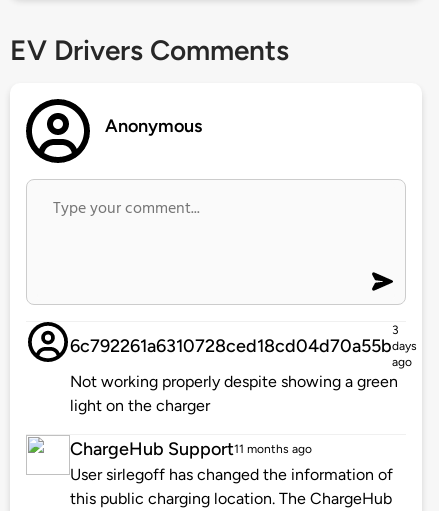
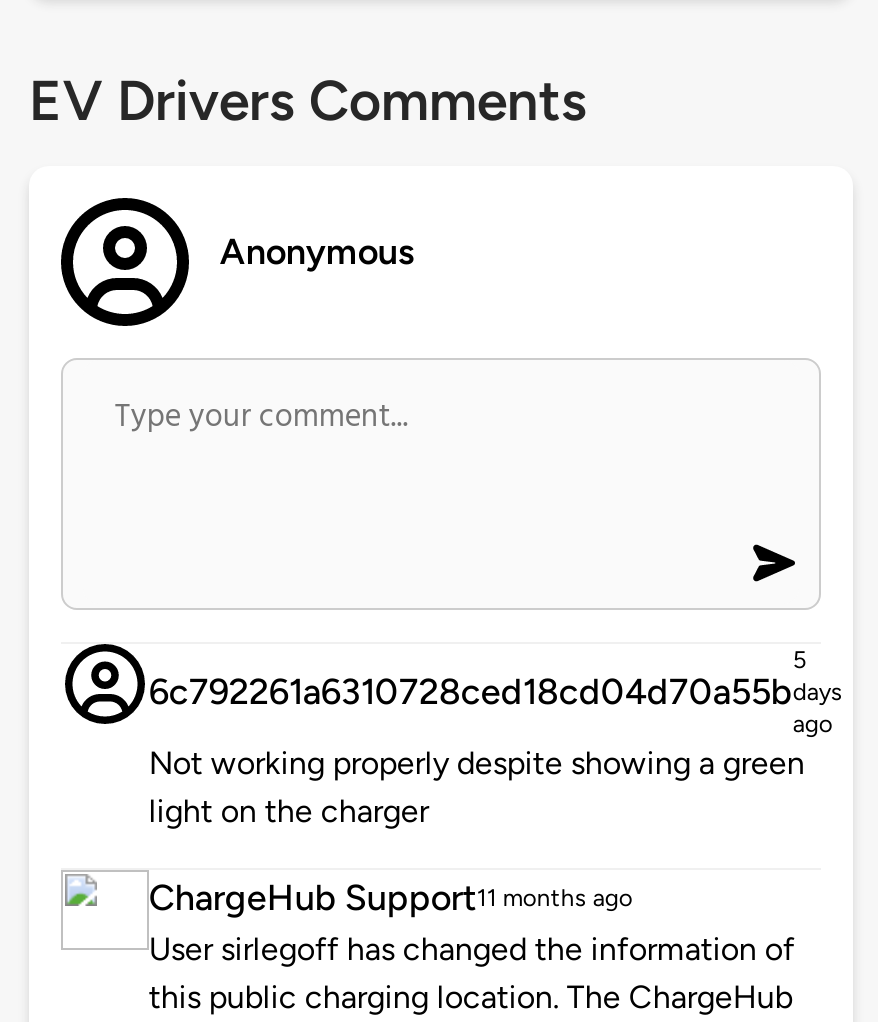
- 3
+ 5
